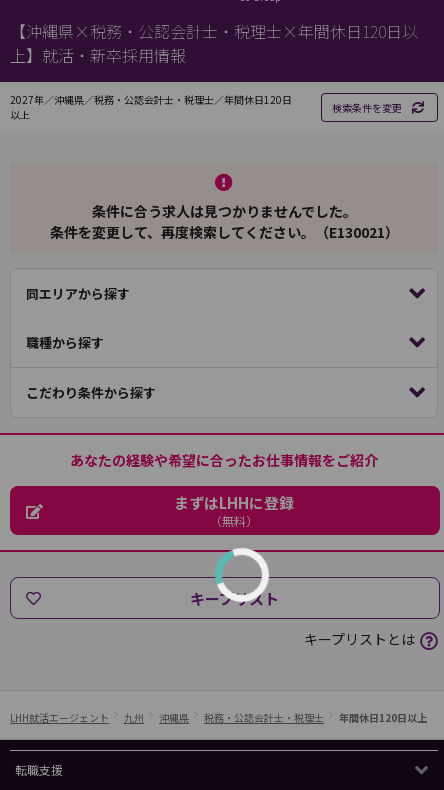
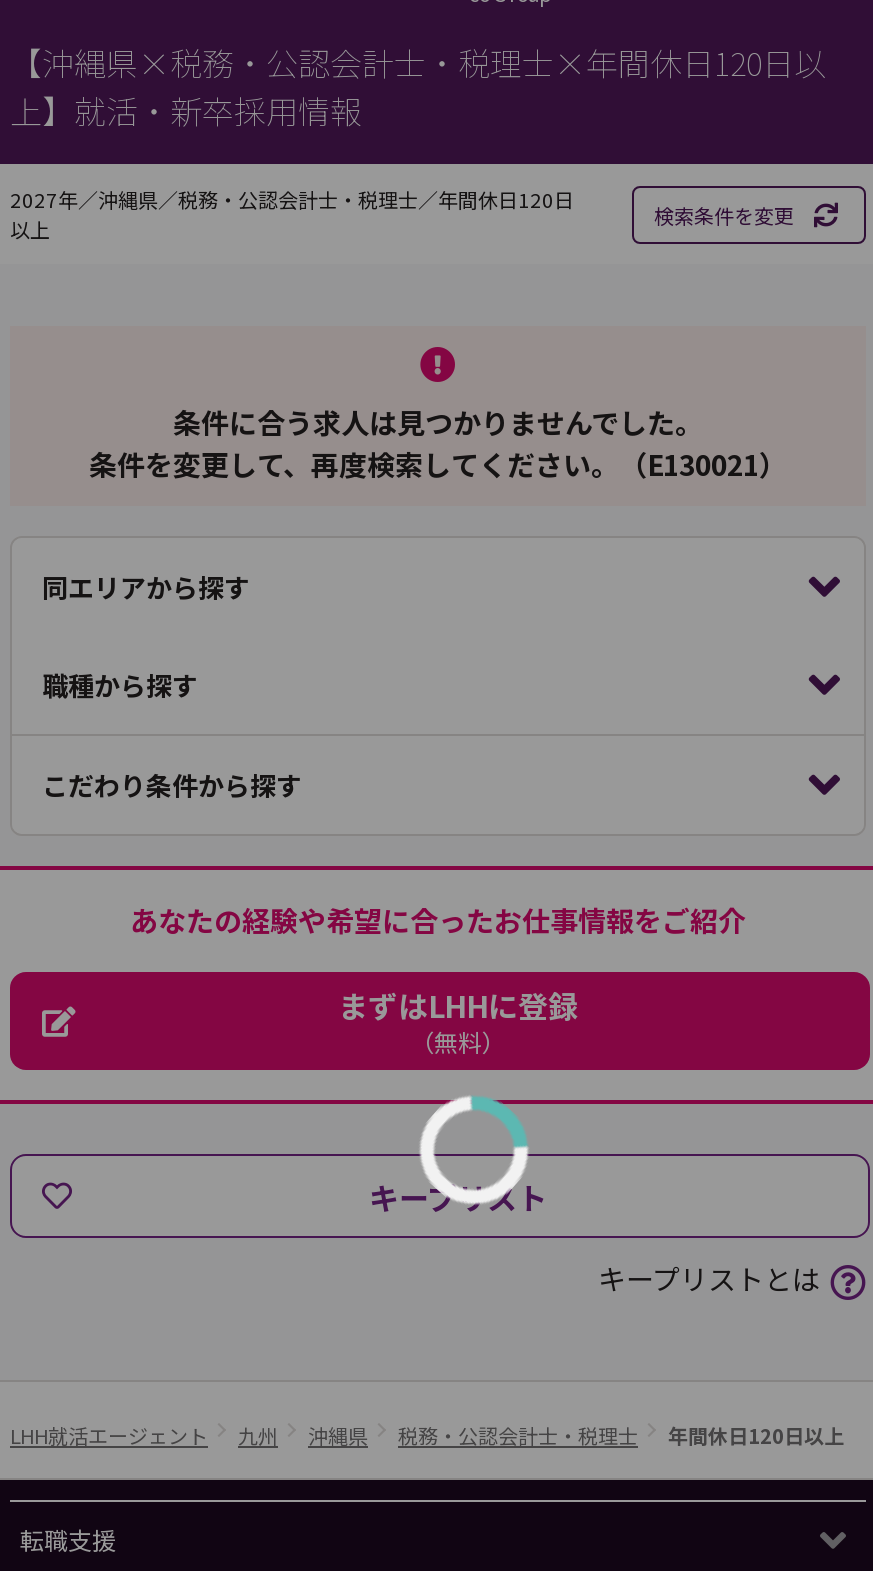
- [image]
+ [image]
